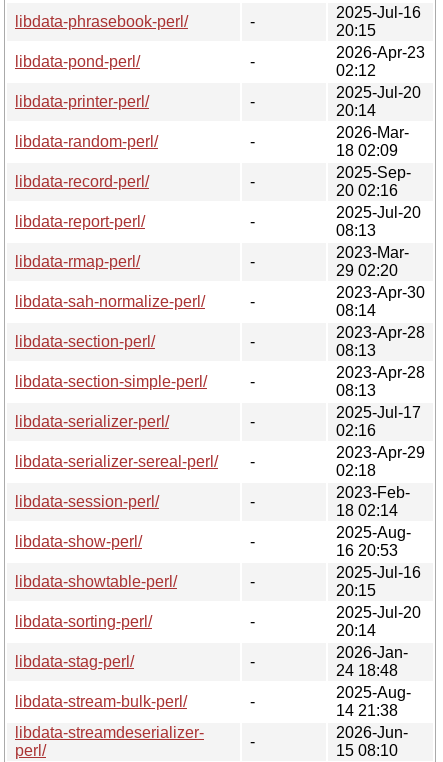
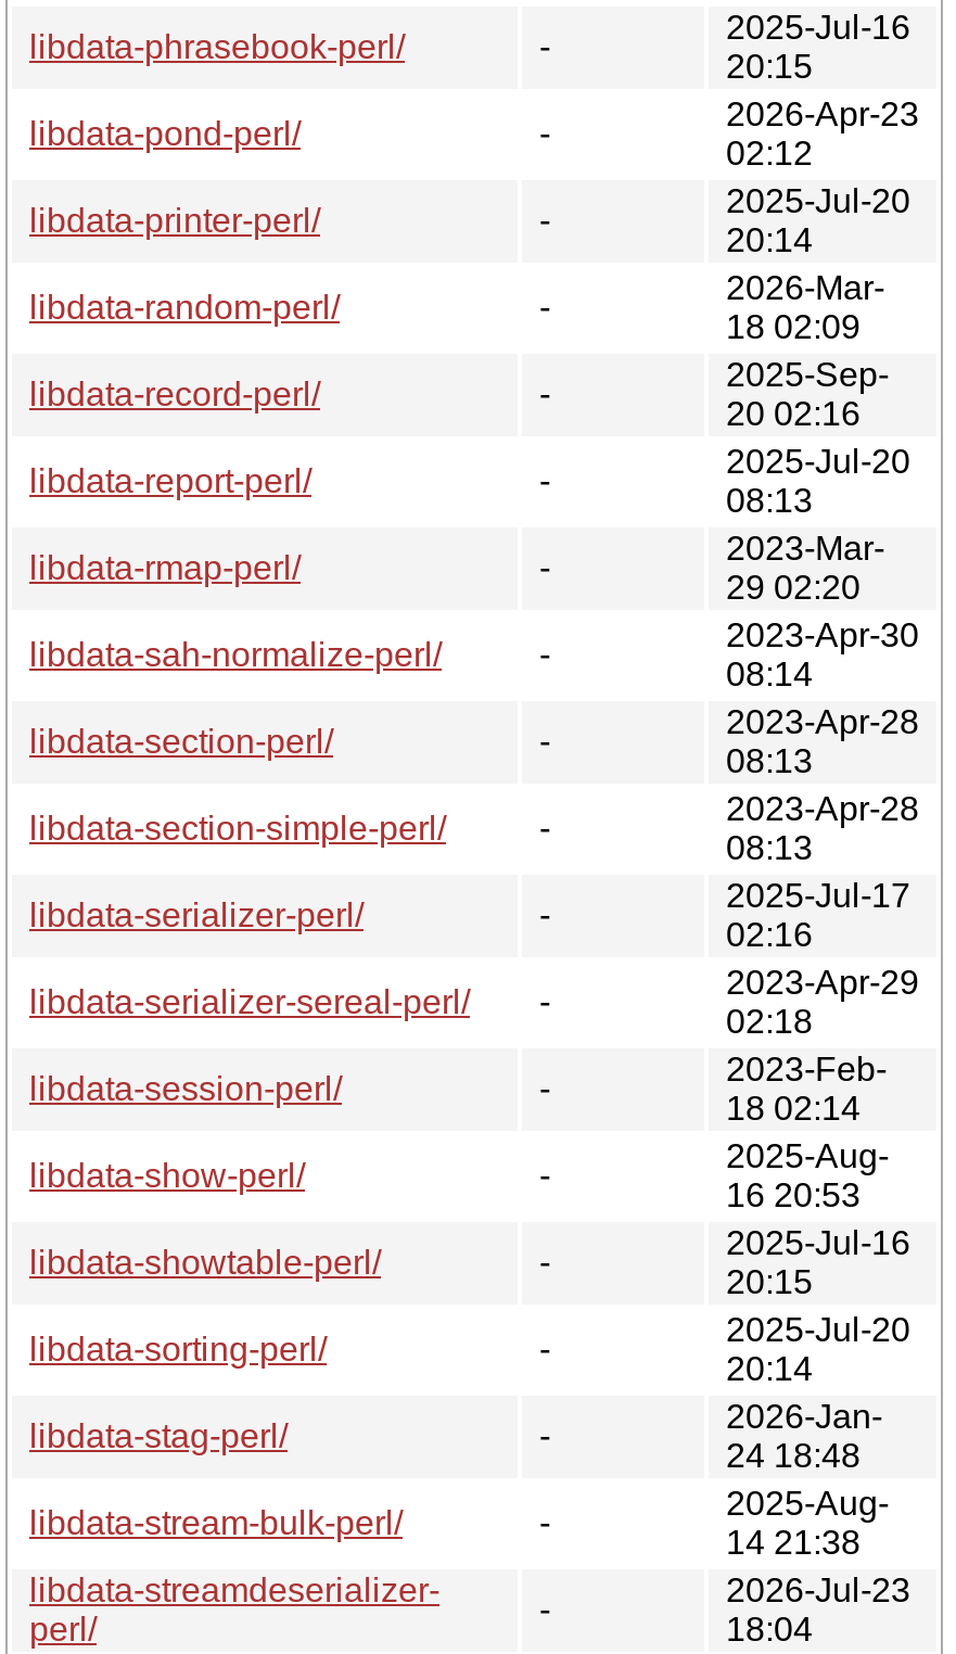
- 2026-Jun-
- 15 08:10
+ 2026-Jul-23
+ 18:04
